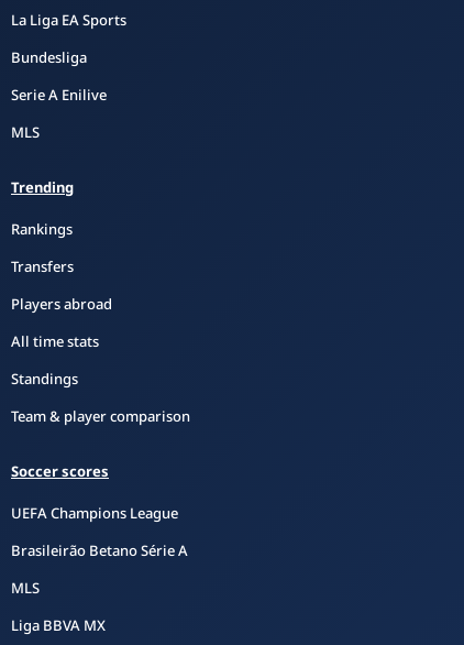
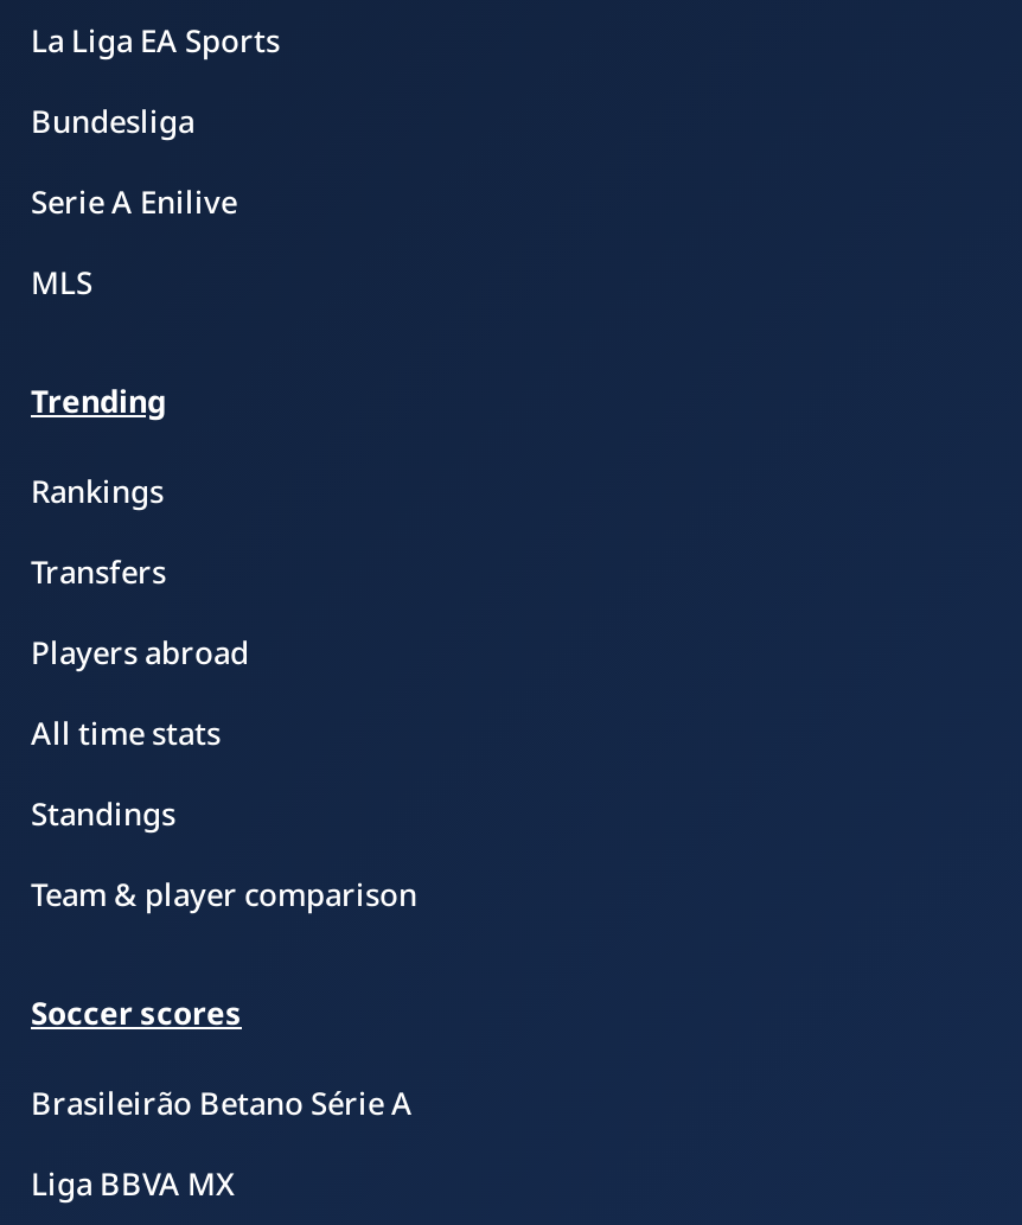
- UEFA Champions League

- MLS
